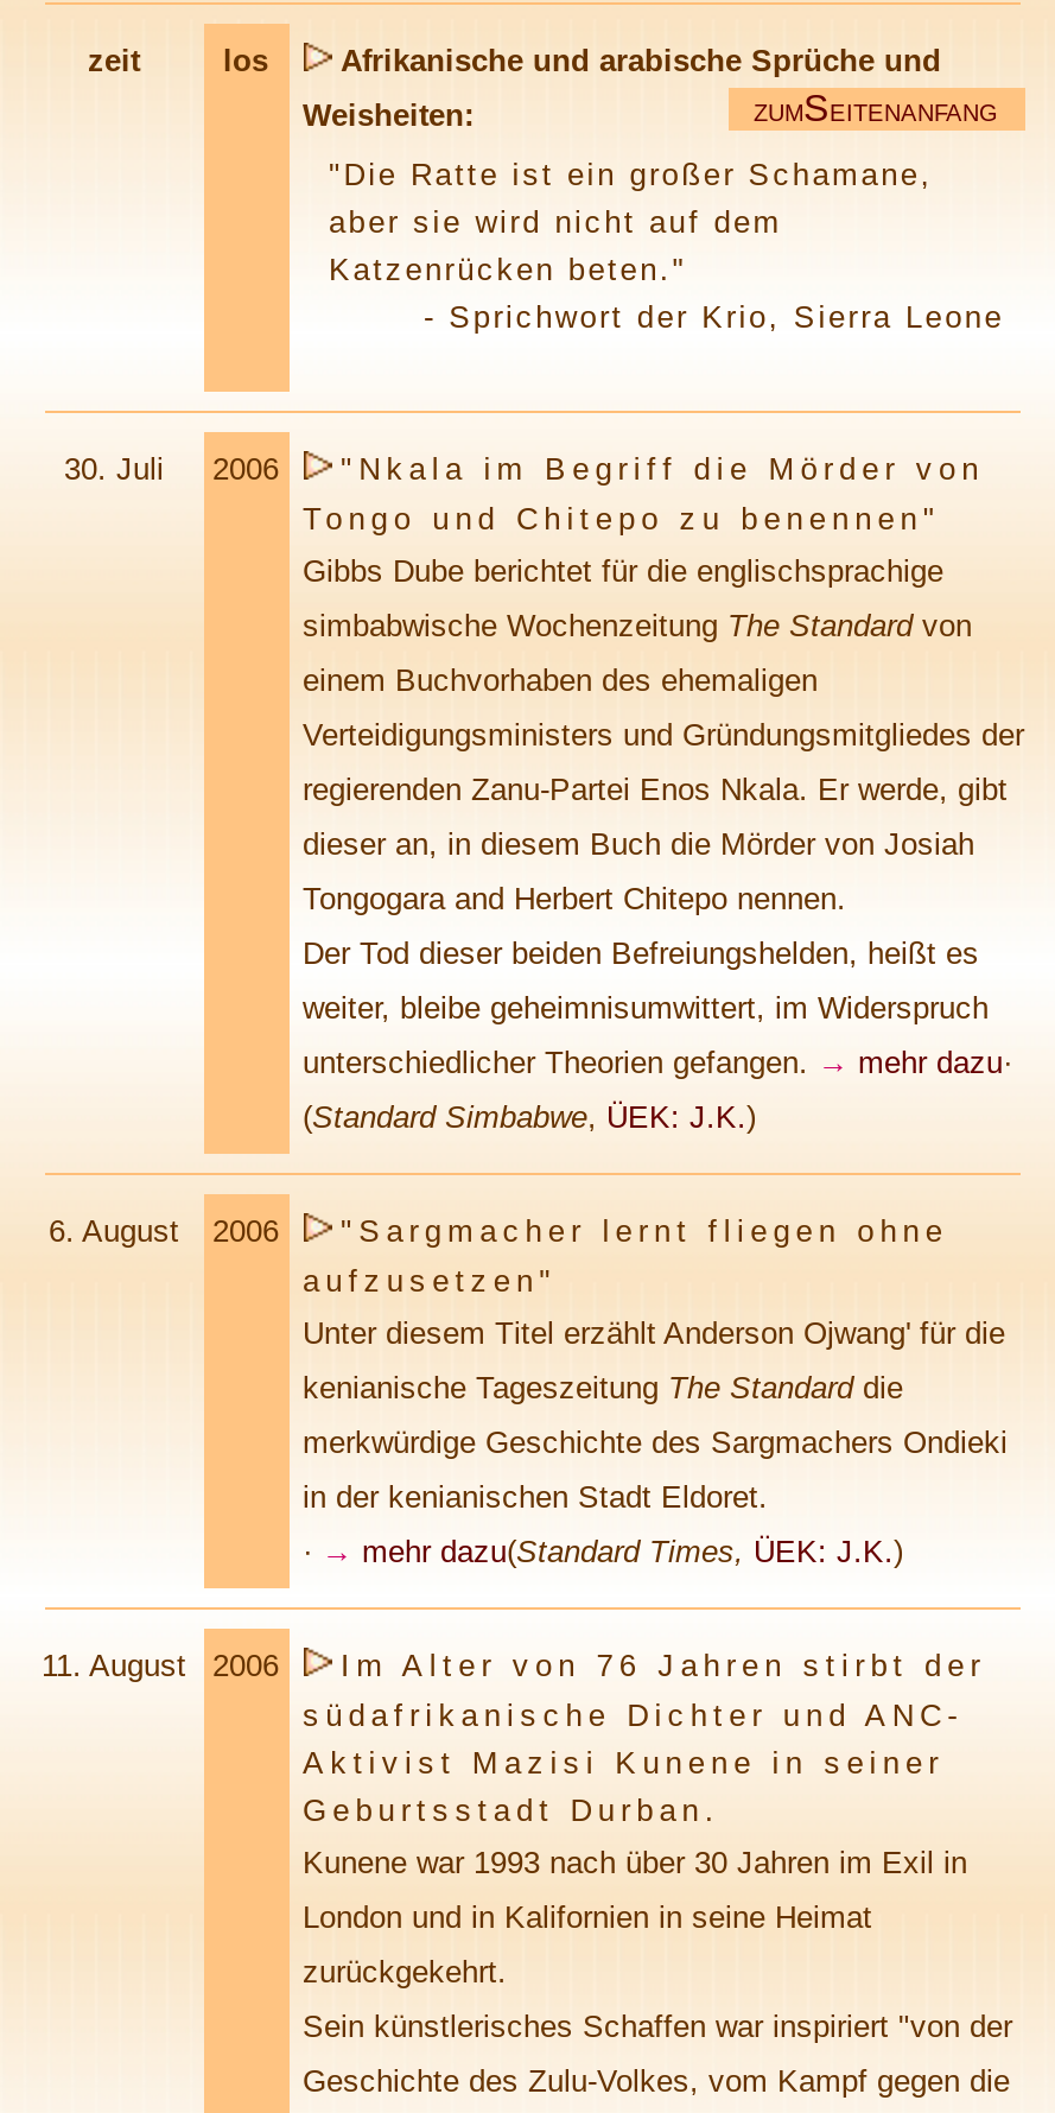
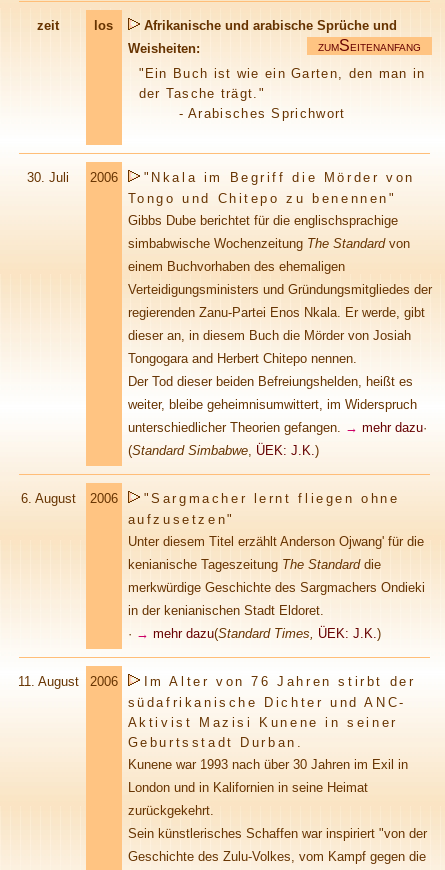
- "Die Ratte ist ein großer Schamane,
- aber sie wird nicht auf dem
- Katzenrücken beten."
- - Sprichwort der Krio, Sierra Leone
+ "Ein Buch ist wie ein Garten, den man in
+ der Tasche trägt."
+ - Arabisches Sprichwort
